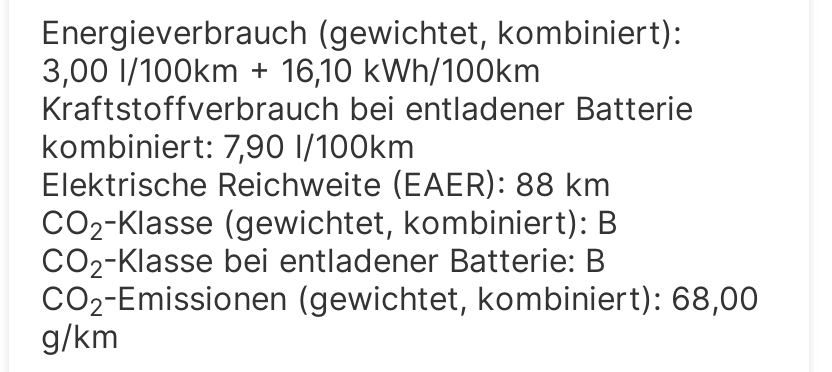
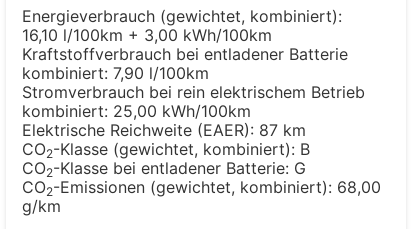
- 3,00 l/100km + 16,10 kWh/100km
+ 16,10 l/100km + 3,00 kWh/100km

- Elektrische Reichweite (EAER): 88 km
+ Stromverbrauch bei rein elektrischem Betrieb
+ kombiniert: 25,00 kWh/100km
+ Elektrische Reichweite (EAER): 87 km

- CO2-Klasse bei entladener Batterie: B
+ CO2-Klasse bei entladener Batterie: G
